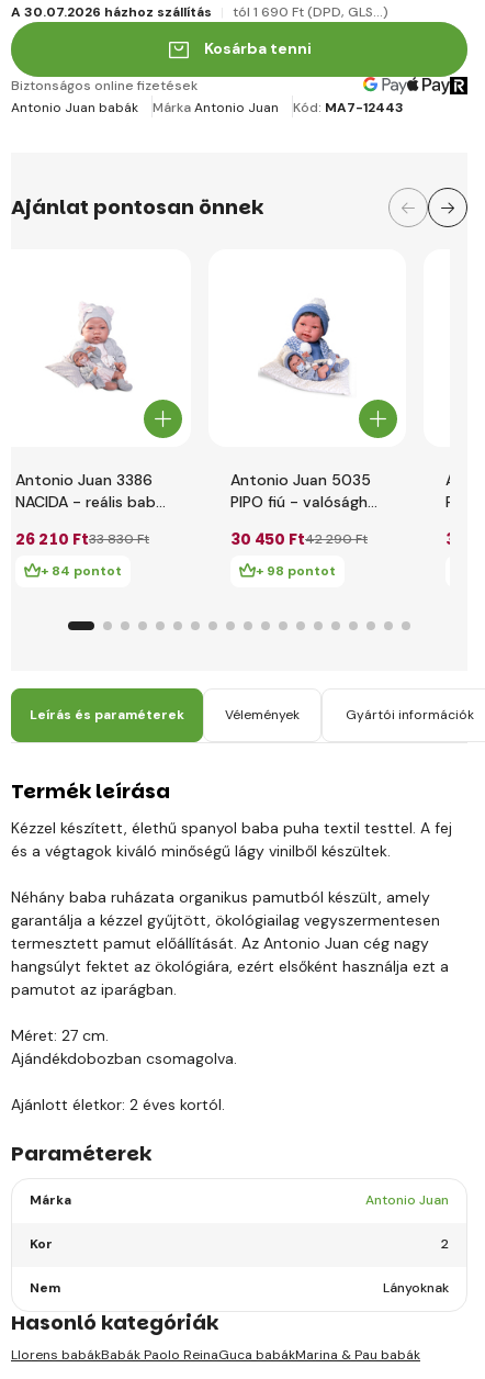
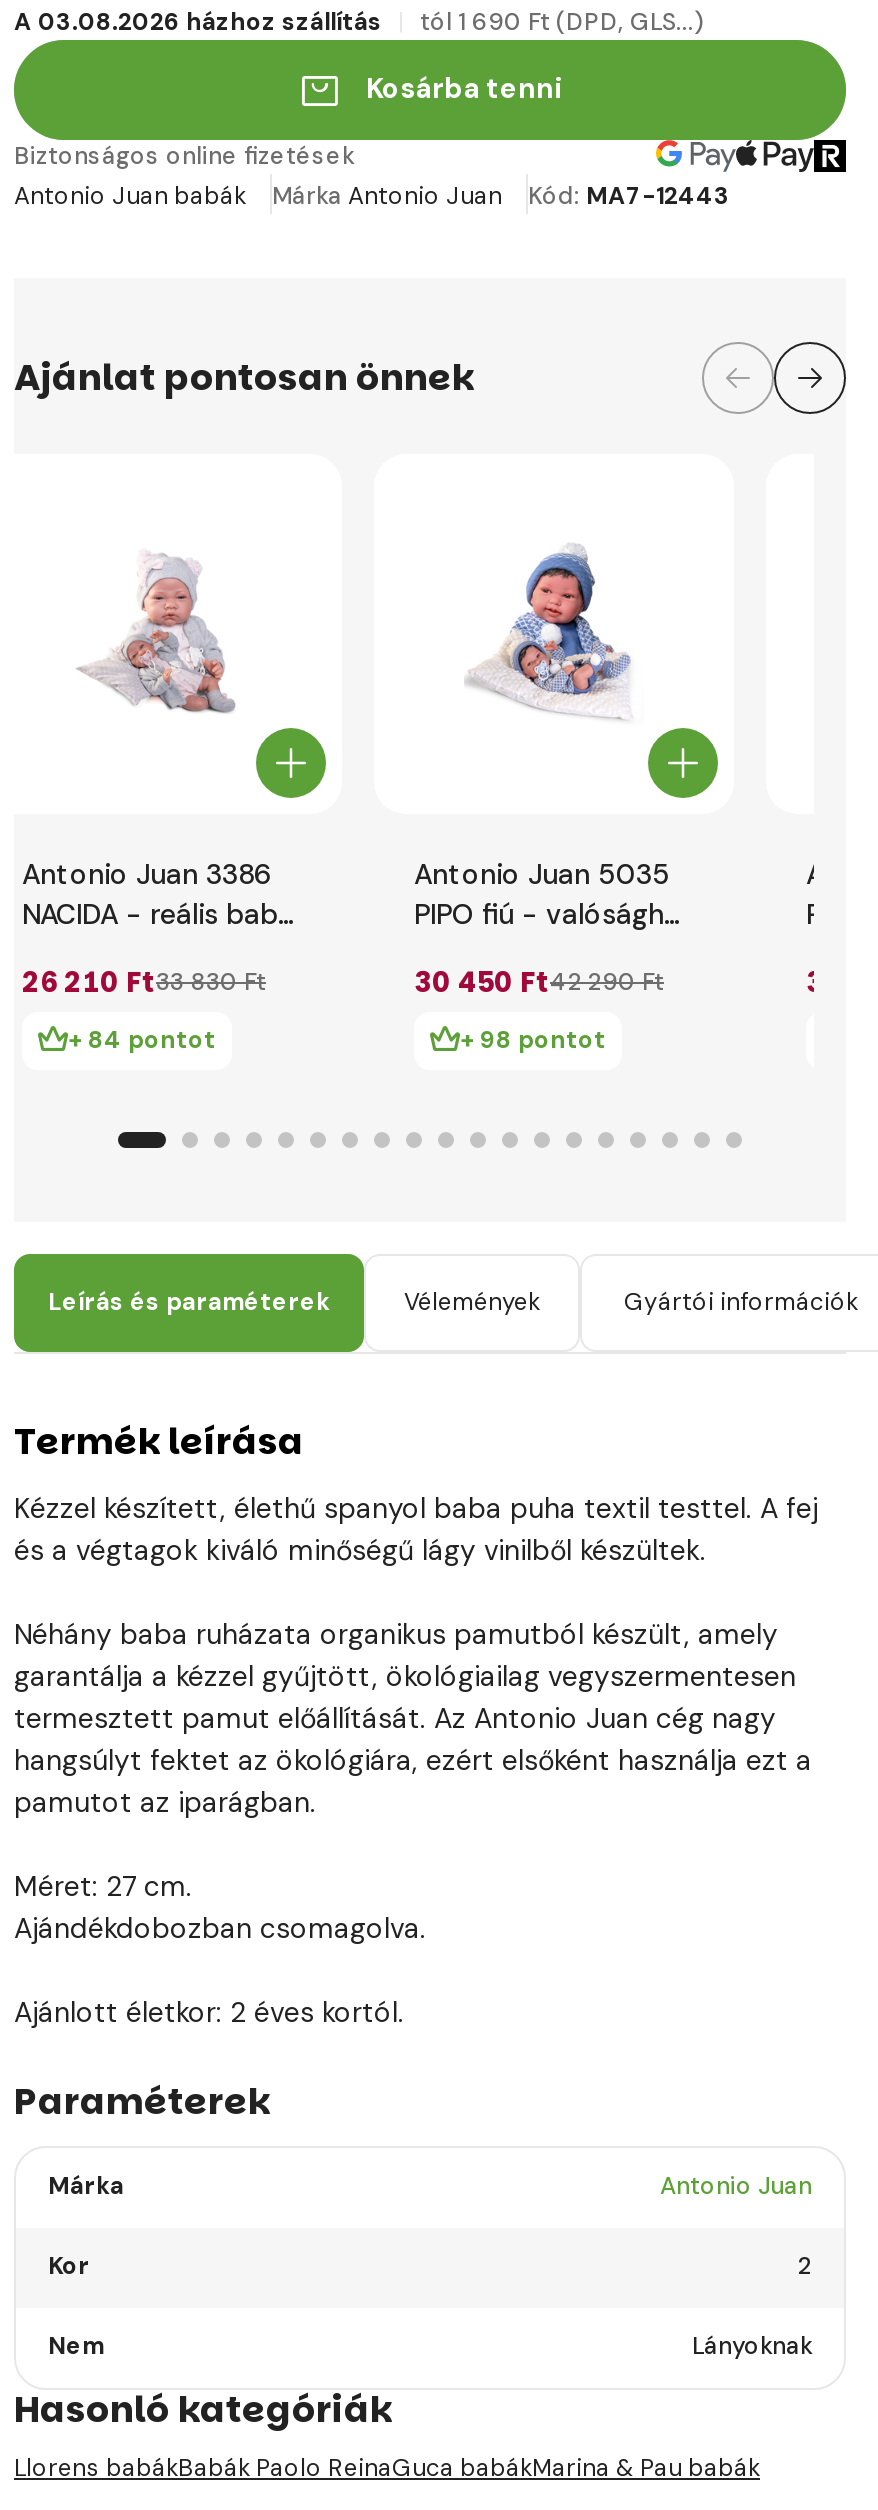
- A 30.07.2026 házhoz szállítás
+ A 03.08.2026 házhoz szállítás
